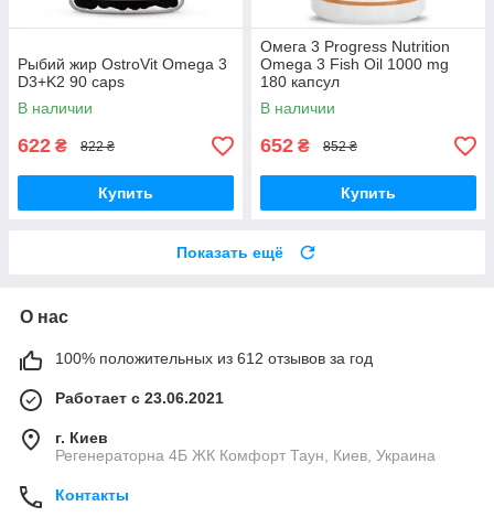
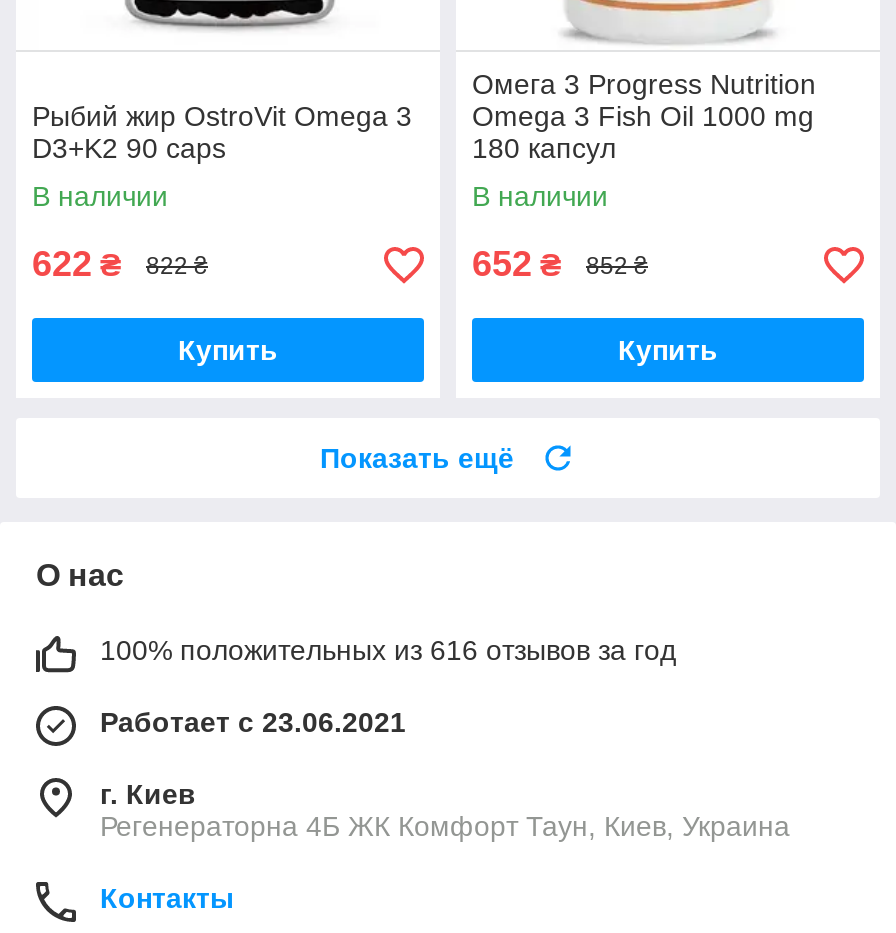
- 100% положительных из 612 отзывов за год
+ 100% положительных из 616 отзывов за год
